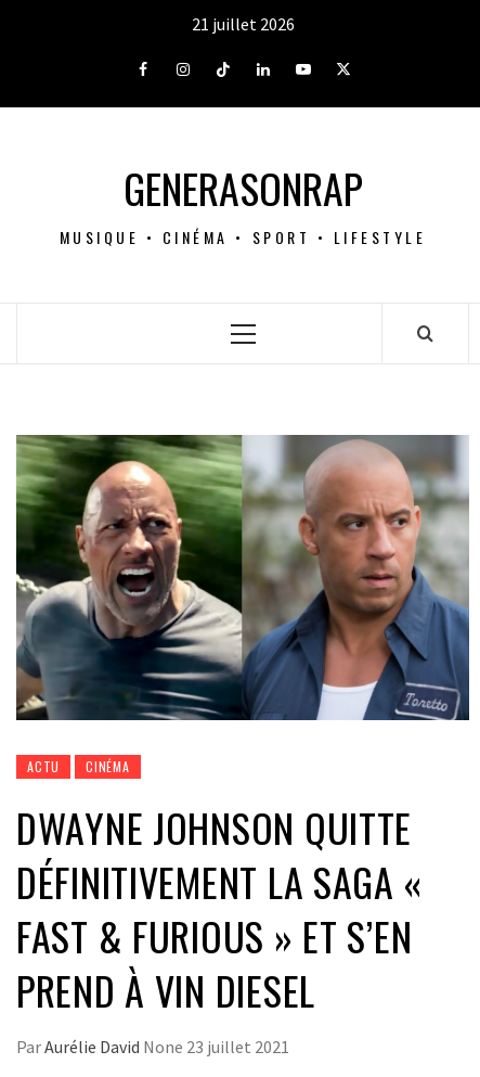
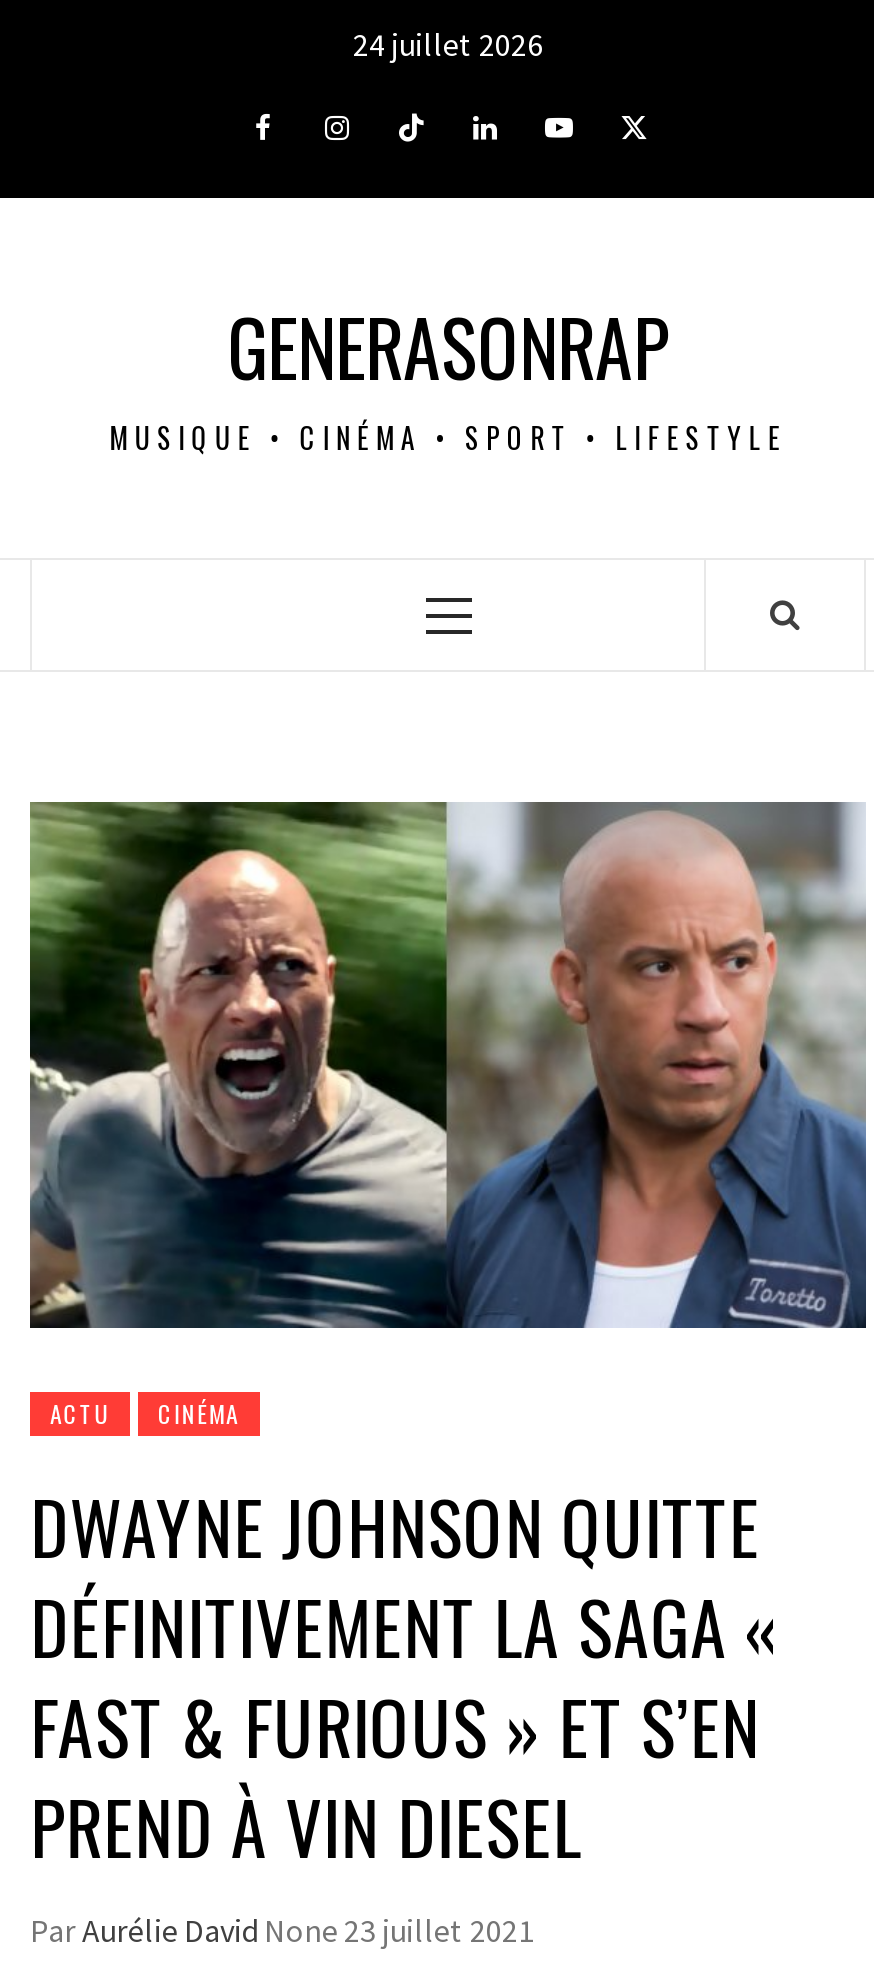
- 21 juillet 2026
+ 24 juillet 2026
